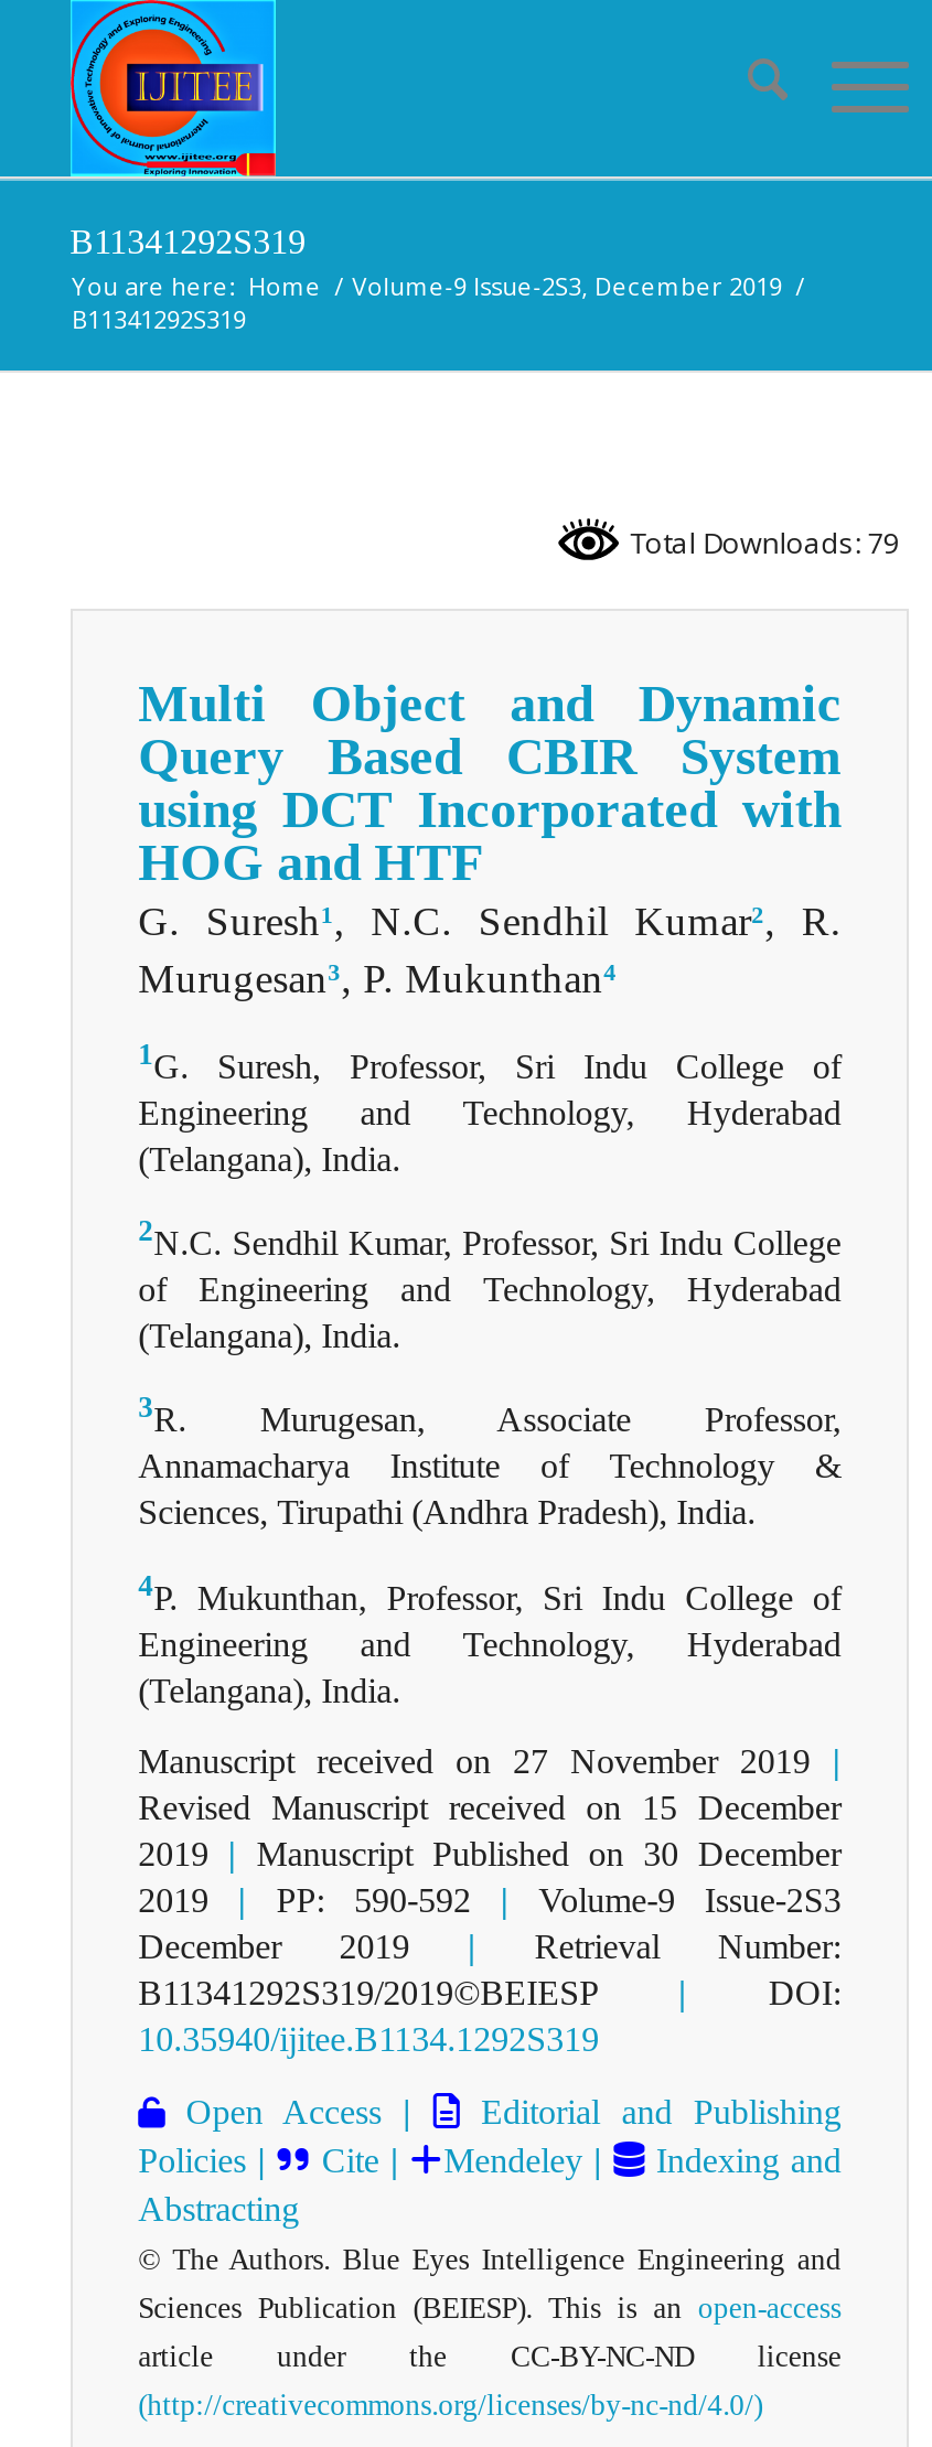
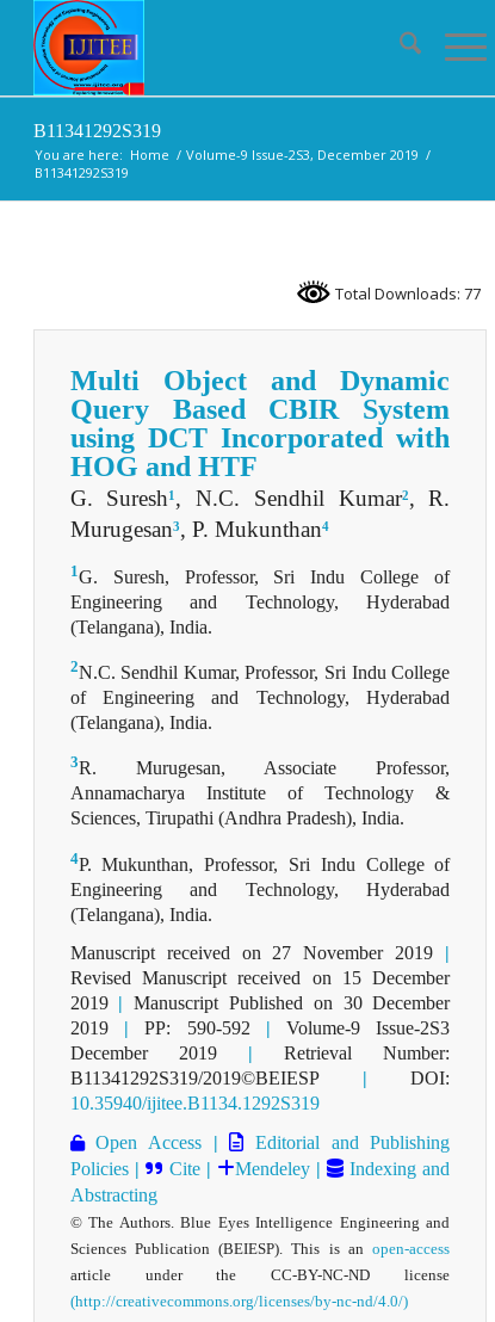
- Total Downloads: 79
+ Total Downloads: 77
